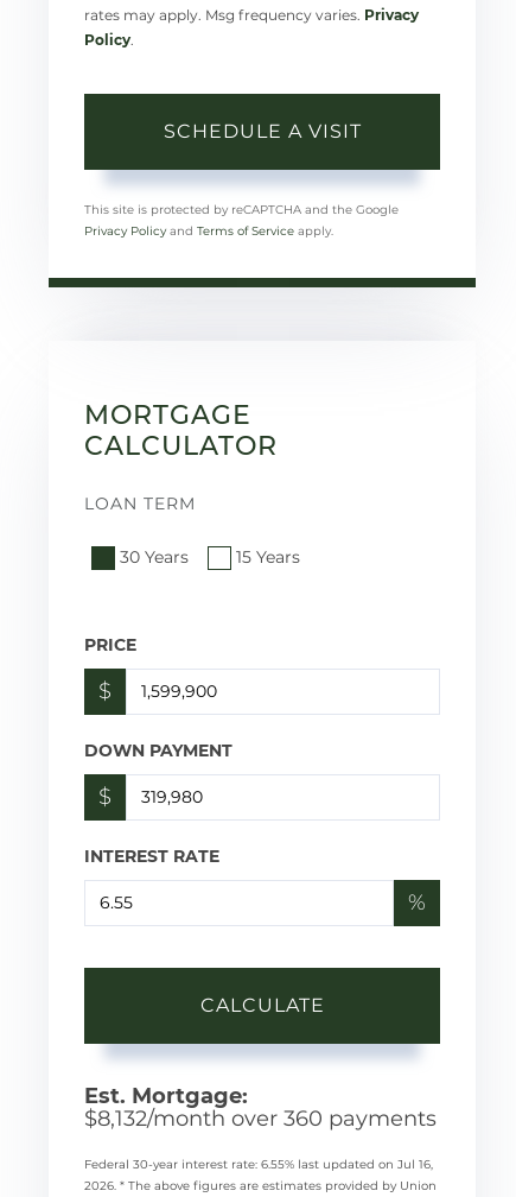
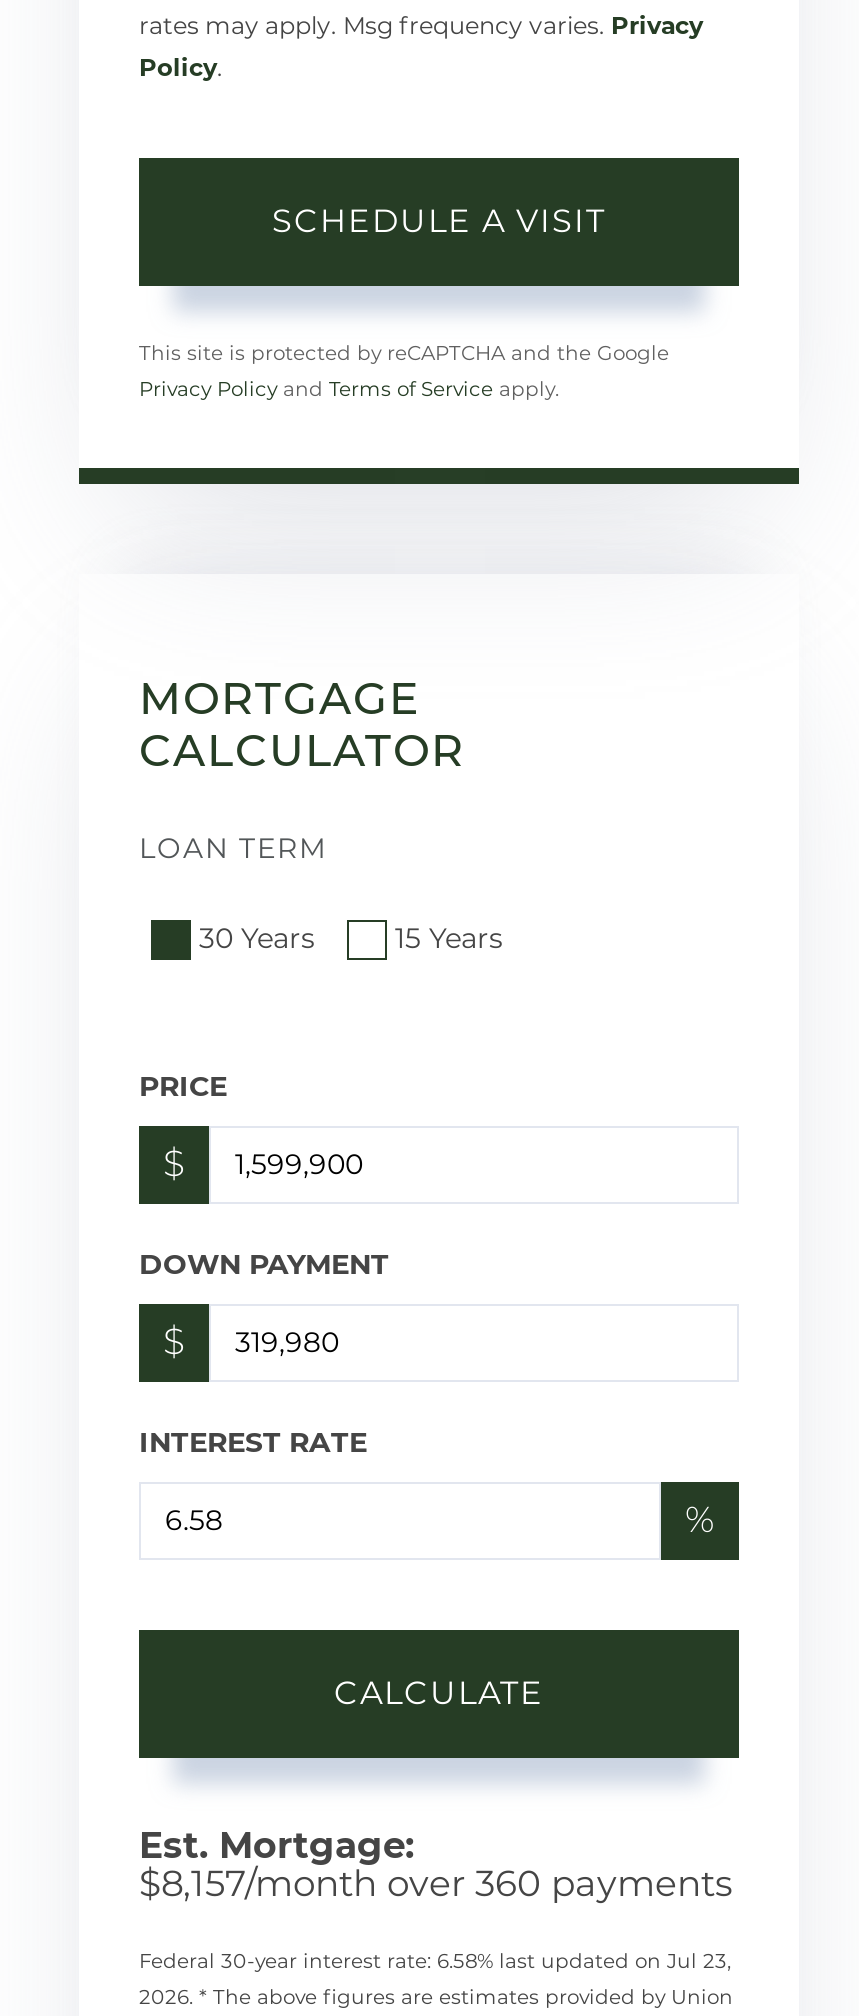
- $8,132/month over 360 payments
+ $8,157/month over 360 payments

- Federal 30-year interest rate: 6.55% last updated on Jul 16,
+ Federal 30-year interest rate: 6.58% last updated on Jul 23,
